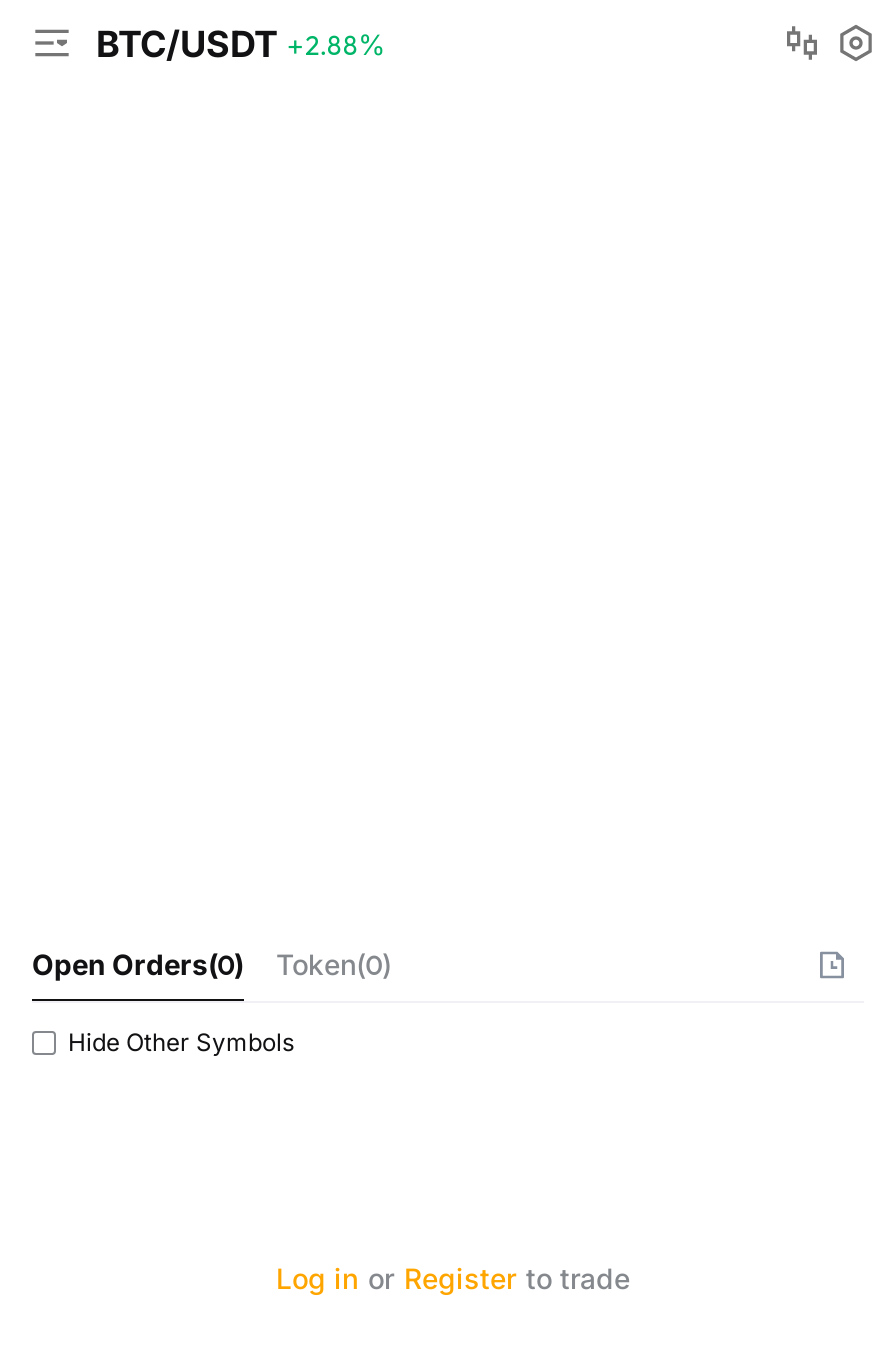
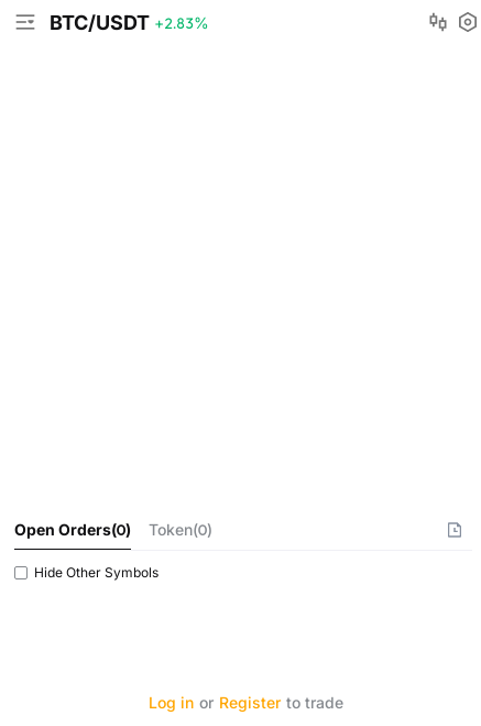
- BTC/USDT +2.88%
+ BTC/USDT +2.83%
